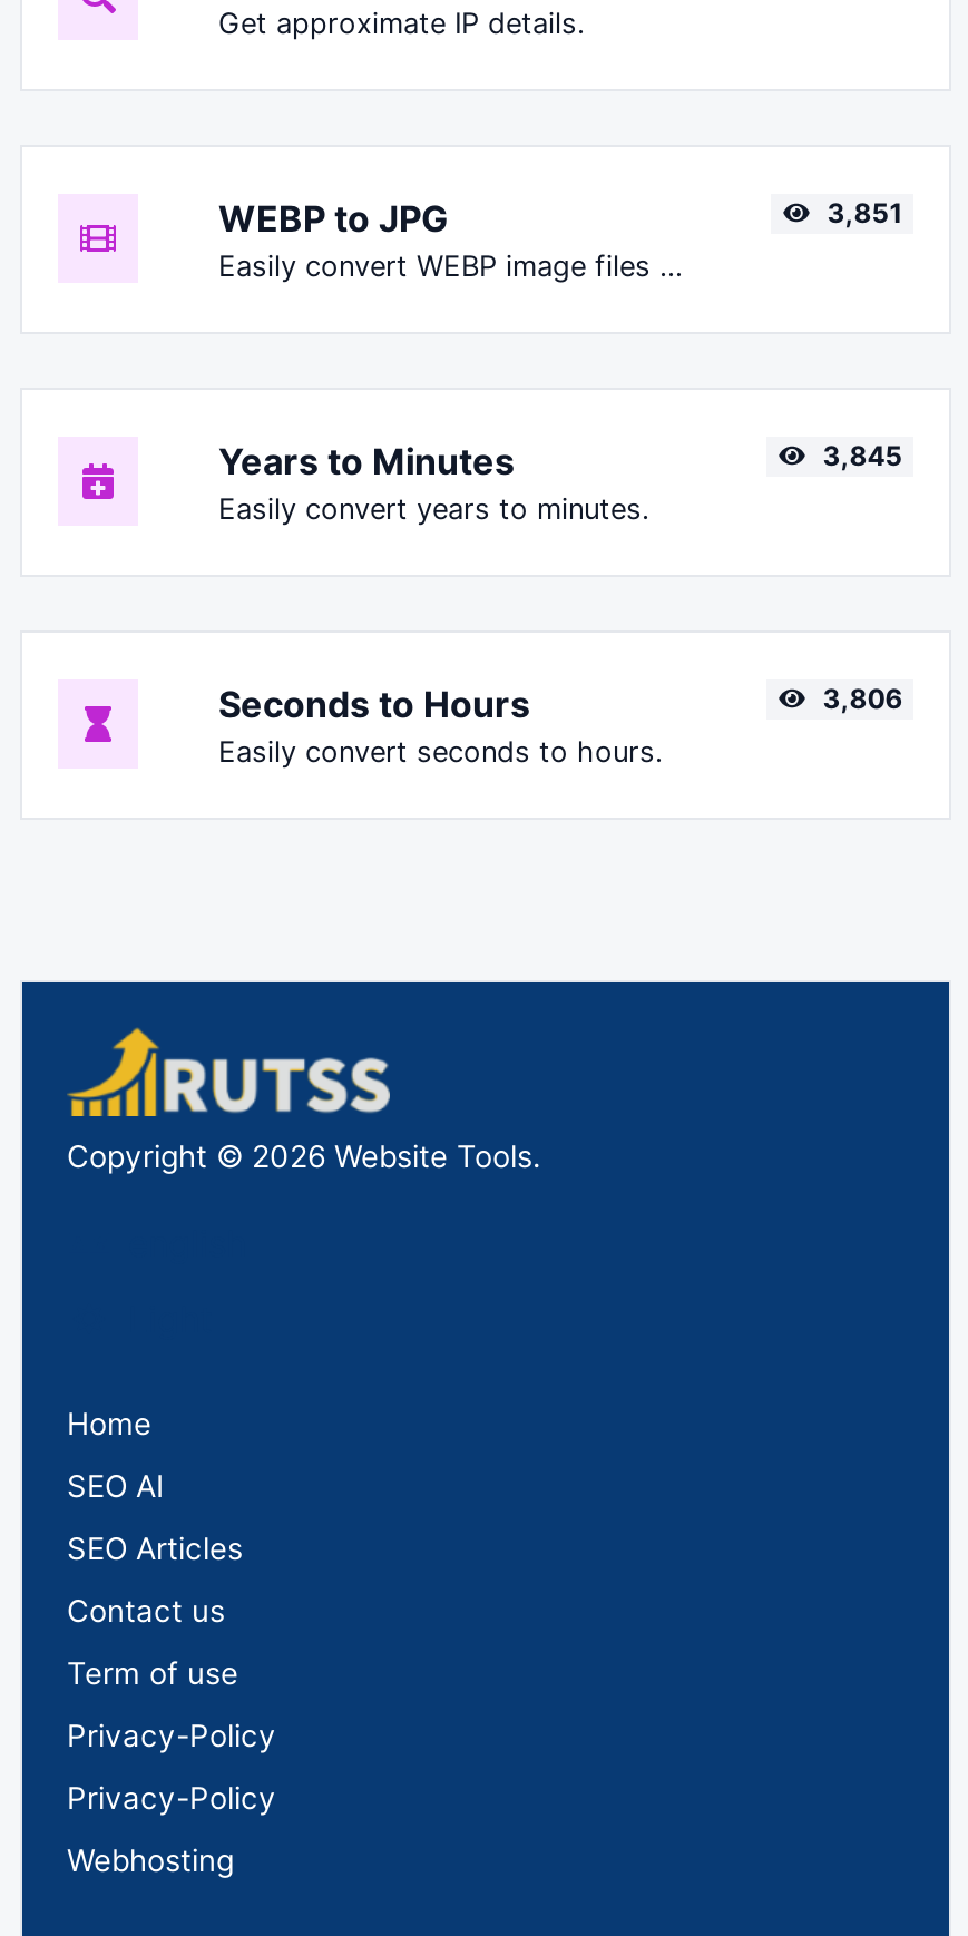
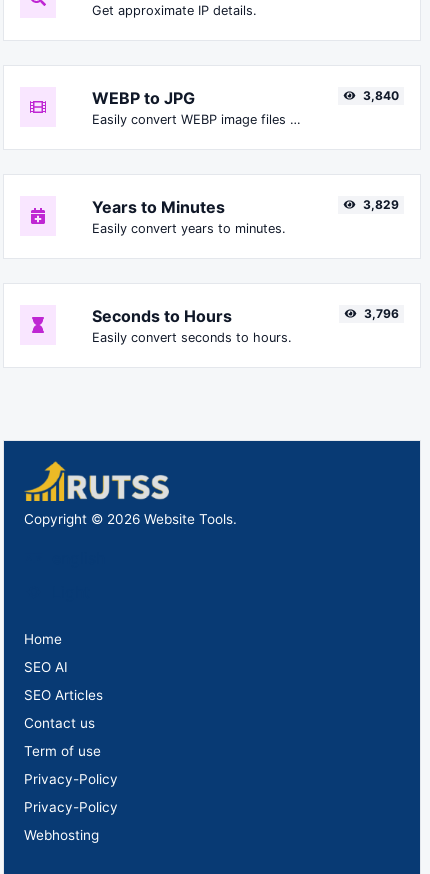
- 3,851
+ 3,840

- 3,845
+ 3,829

- 3,806
+ 3,796
